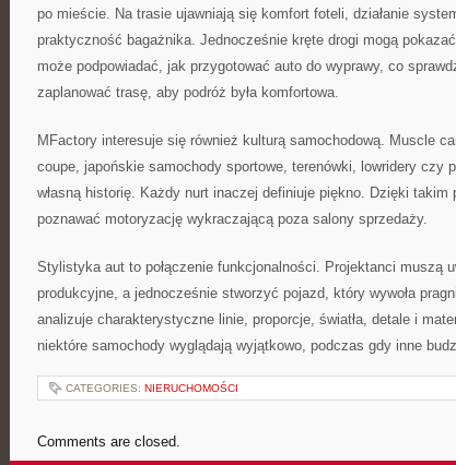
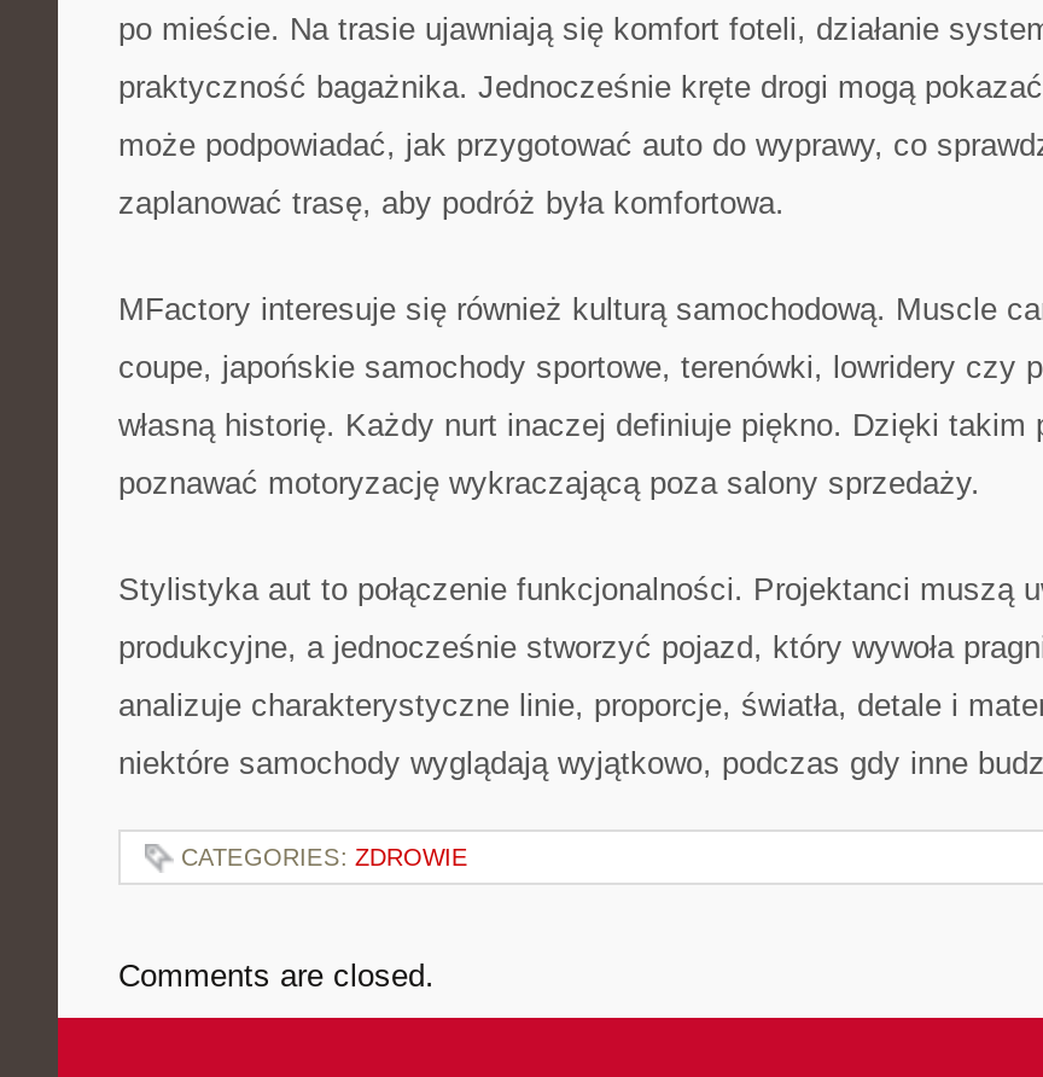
- CATEGORIES: NIERUCHOMOŚCI
+ CATEGORIES: ZDROWIE
